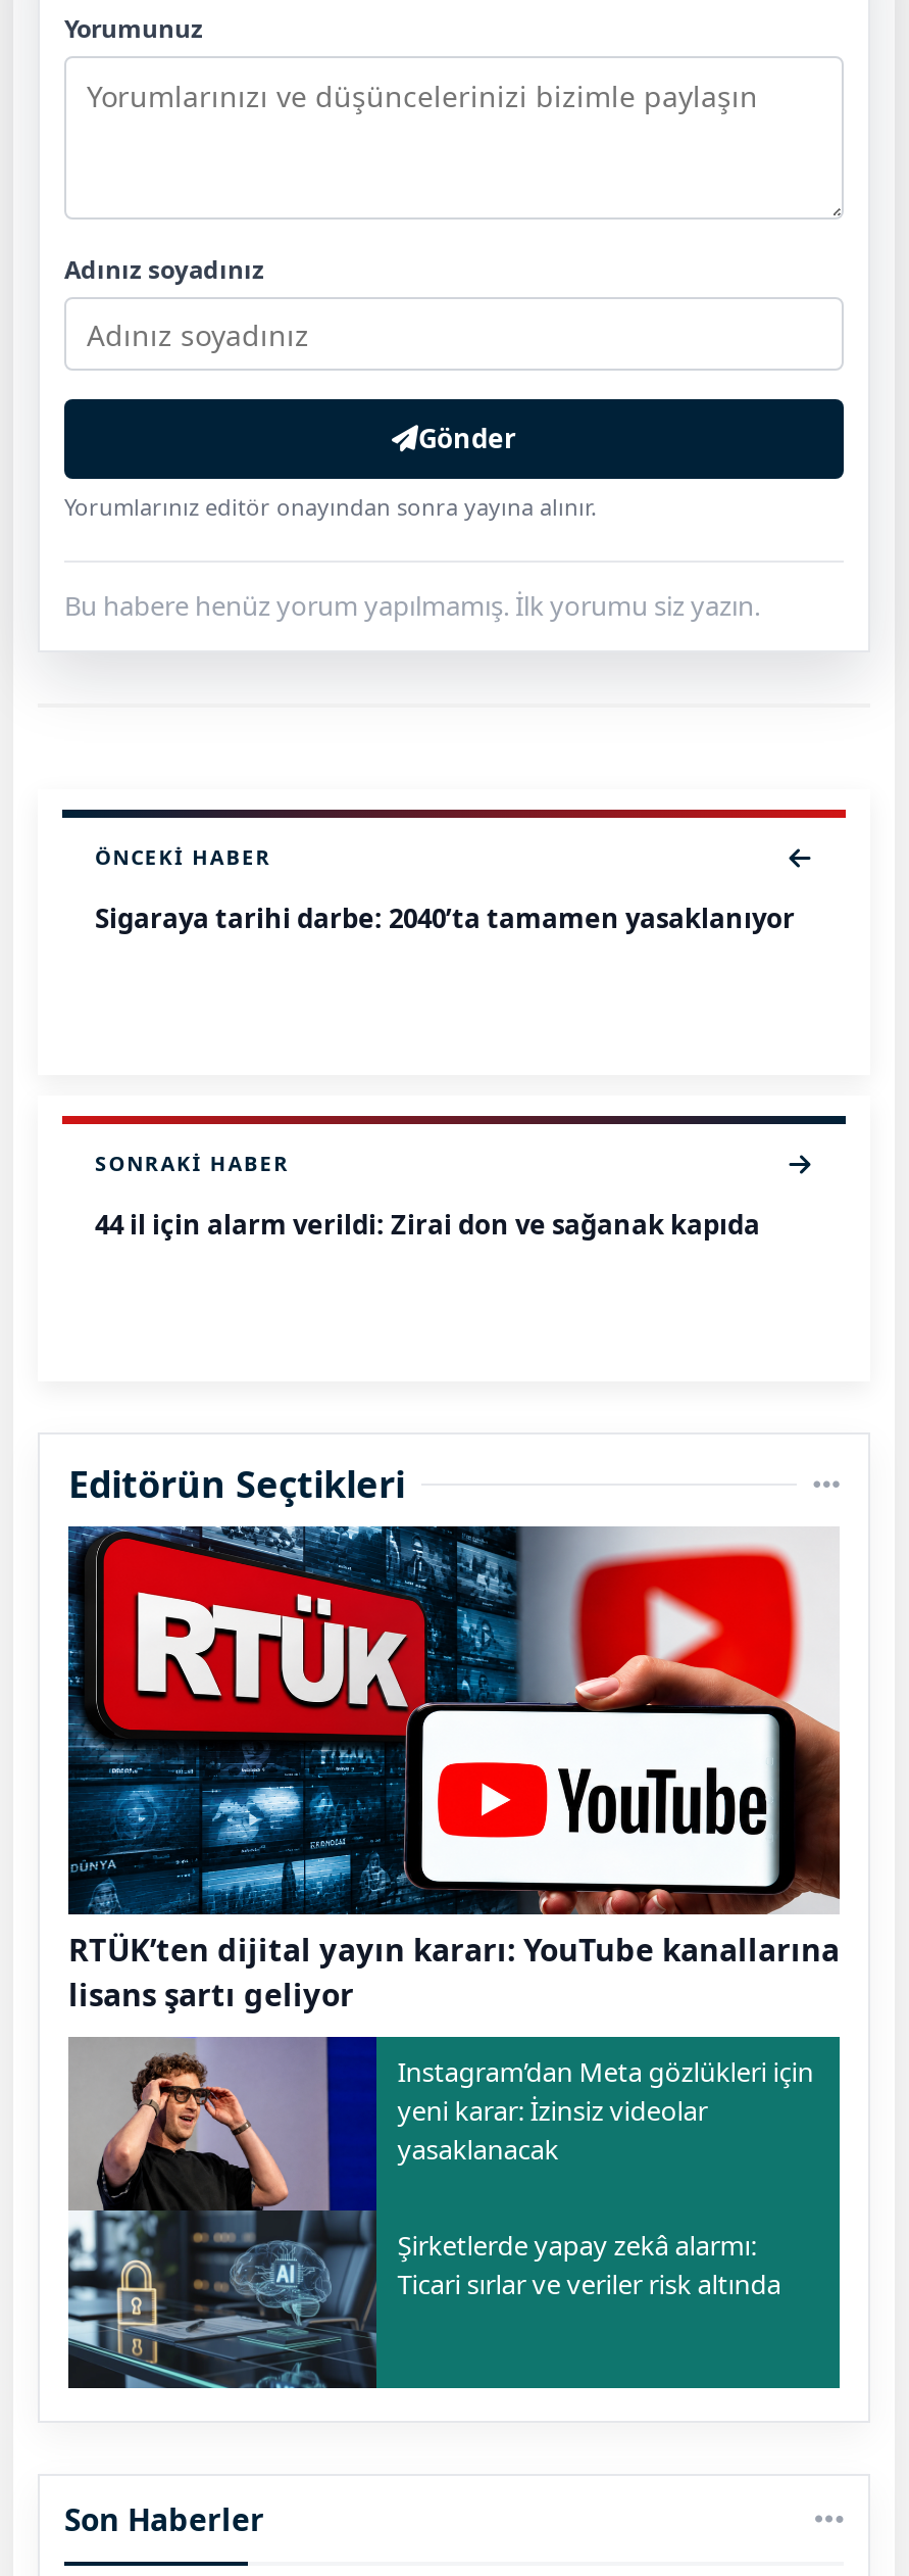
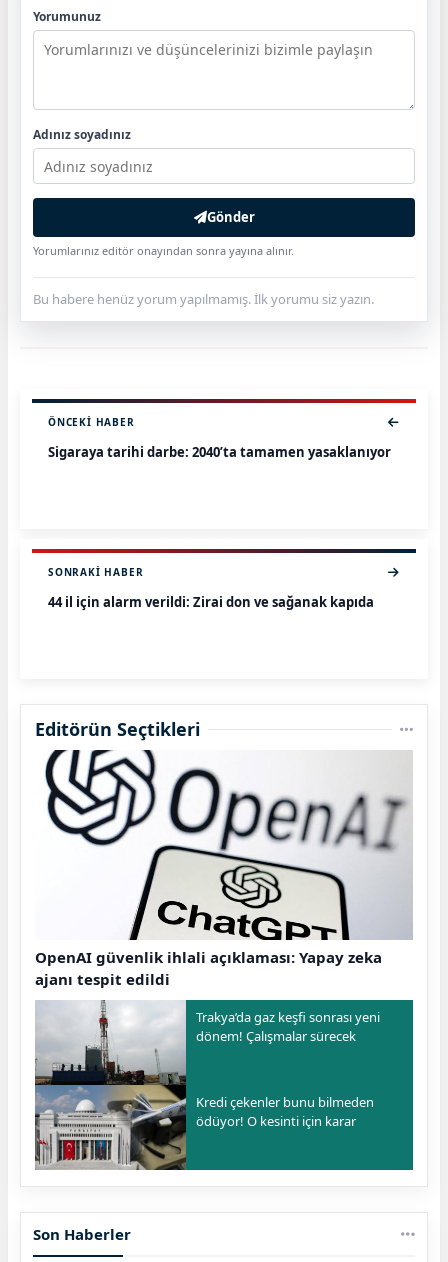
- [image]
- RTÜK’ten dijital yayın kararı: YouTube kanallarına
- lisans şartı geliyor
+ [image]
+ OpenAI güvenlik ihlali açıklaması: Yapay zeka
+ ajanı tespit edildi

- [image]
- Instagram’dan Meta gözlükleri için
- yeni karar: İzinsiz videolar
- yasaklanacak
+ [image]
+ Trakya’da gaz keşfi sonrası yeni
+ dönem! Çalışmalar sürecek

- Şirketlerde yapay zekâ alarmı:
- Ticari sırlar ve veriler risk altında
+ Kredi çekenler bunu bilmeden
+ ödüyor! O kesinti için karar
